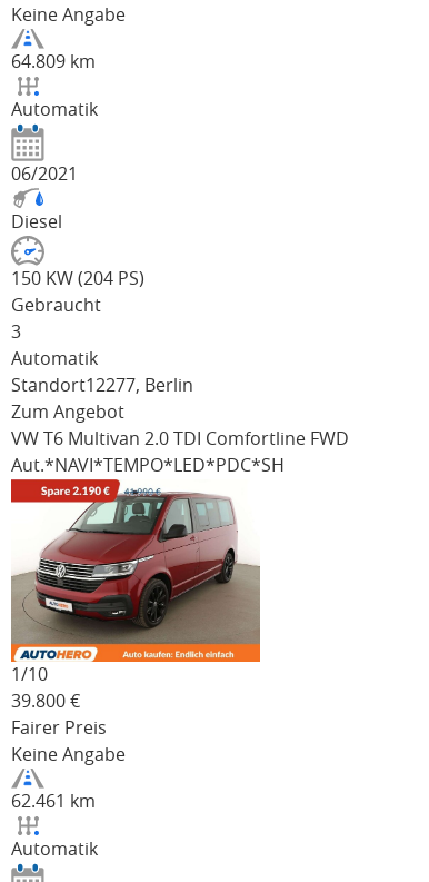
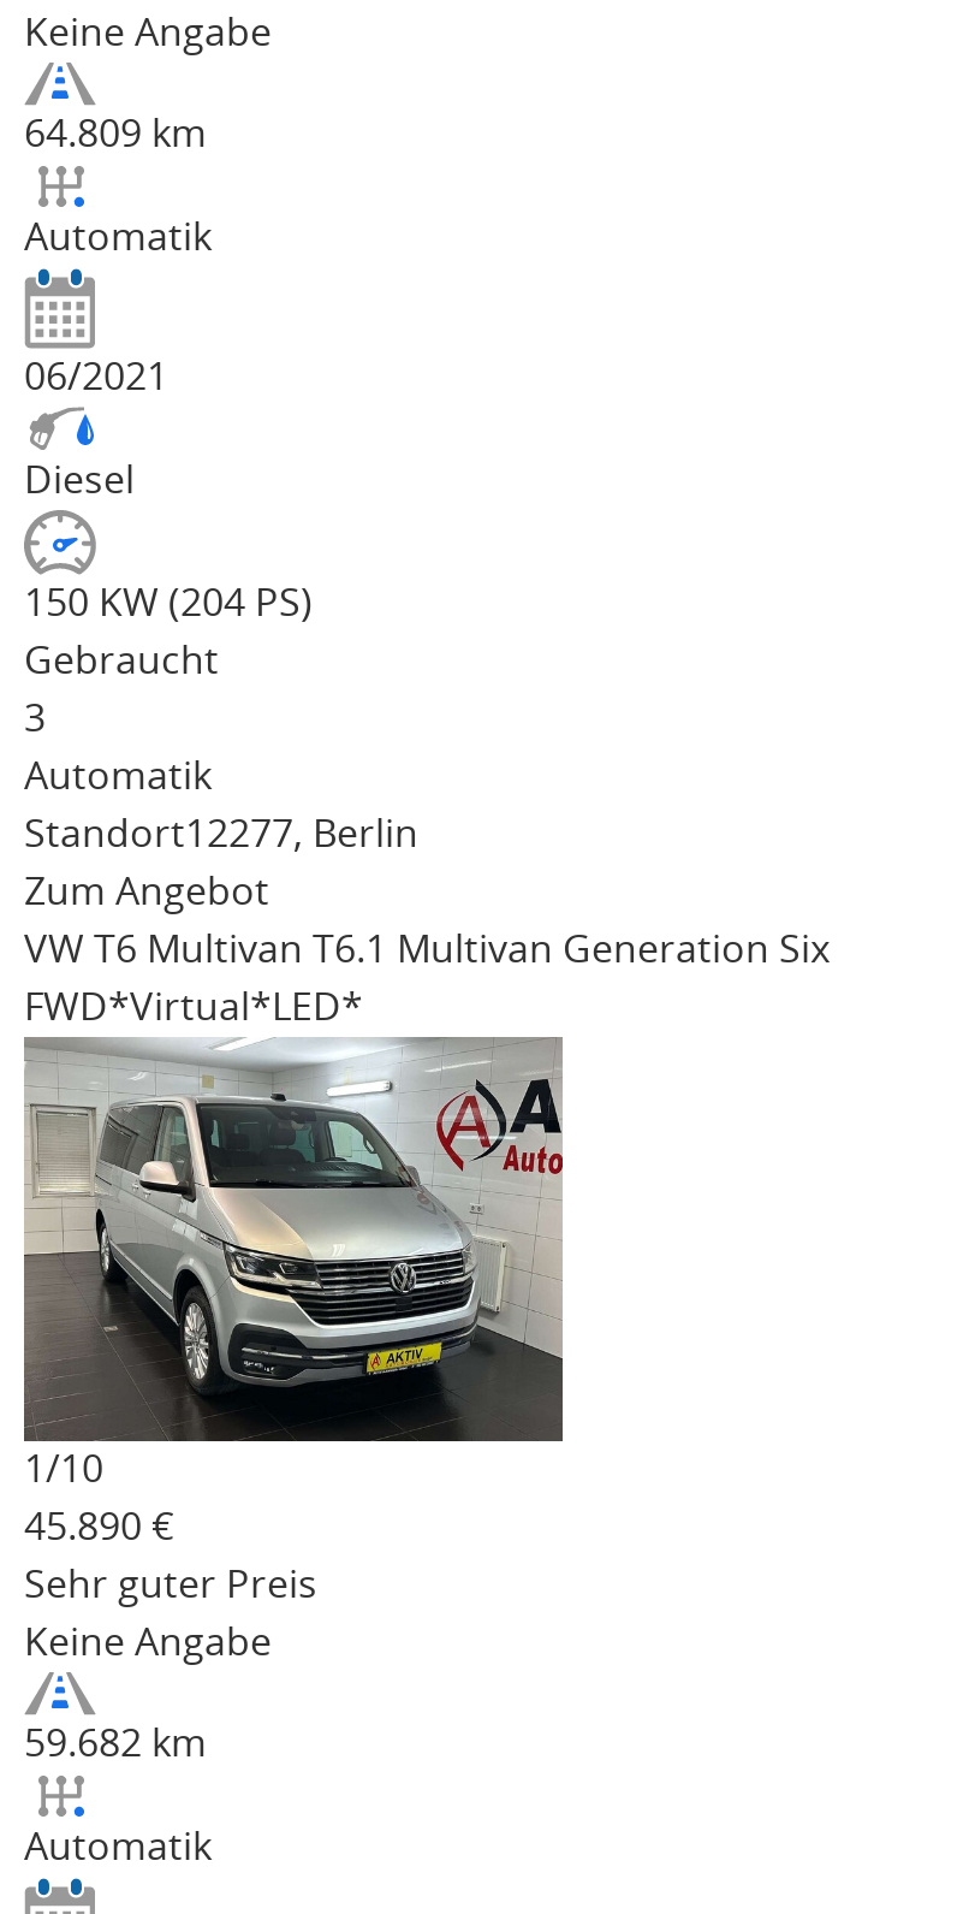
- VW T6 Multivan 2.0 TDI Comfortline FWD
- Aut.*NAVI*TEMPO*LED*PDC*SH
+ VW T6 Multivan T6.1 Multivan Generation Six
+ FWD*Virtual*LED*

- [image]
- 39.800 €
- Fairer Preis
+ [image]
+ 45.890 €
+ Sehr guter Preis

- 62.461 km
+ 59.682 km
